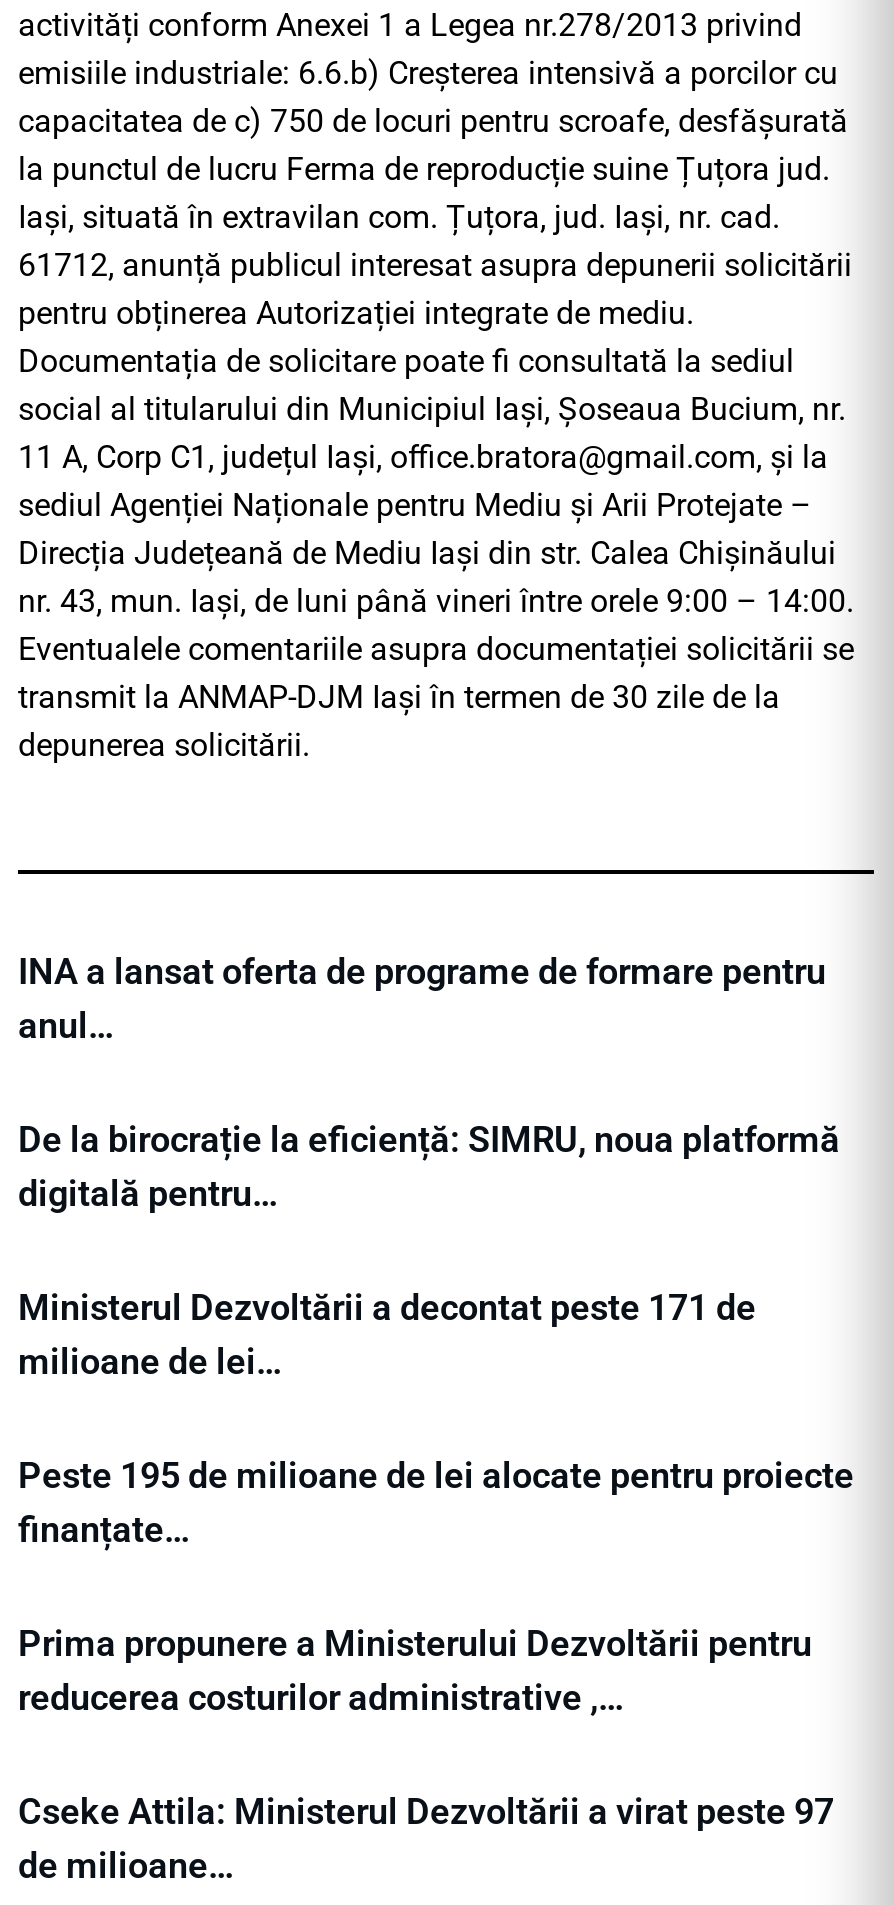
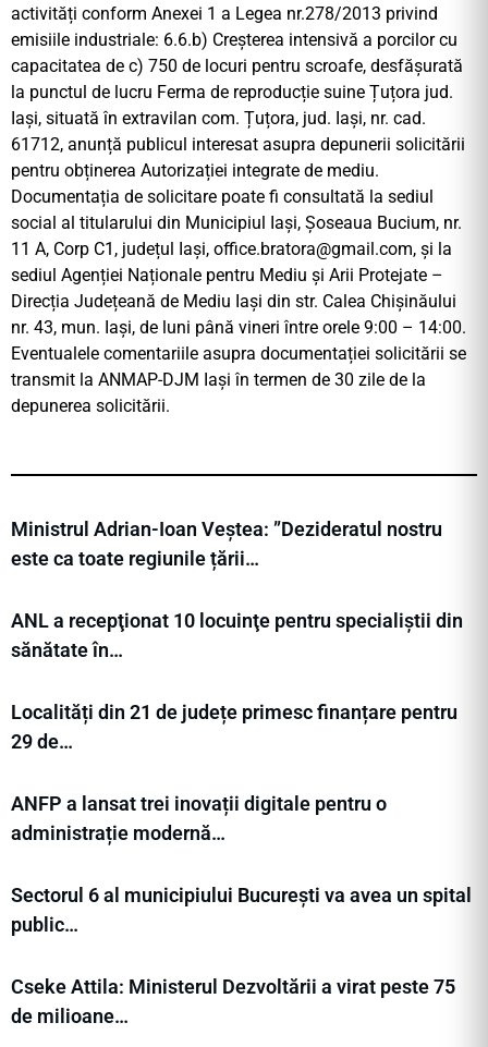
- INA a lansat oferta de programe de formare pentru
- anul…
+ Ministrul Adrian-Ioan Veștea: ”Dezideratul nostru
+ este ca toate regiunile țării…

- De la birocrație la eficiență: SIMRU, noua platformă
- digitală pentru…
+ ANL a recepţionat 10 locuinţe pentru specialiștii din
+ sănătate în…

- Ministerul Dezvoltării a decontat peste 171 de
- milioane de lei…
+ Localități din 21 de județe primesc finanțare pentru
+ 29 de…

- Peste 195 de milioane de lei alocate pentru proiecte
- finanțate…
+ ANFP a lansat trei inovații digitale pentru o
+ administrație modernă…

- Prima propunere a Ministerului Dezvoltării pentru
- reducerea costurilor administrative ,…
+ Sectorul 6 al municipiului București va avea un spital
+ public…

- Cseke Attila: Ministerul Dezvoltării a virat peste 97
+ Cseke Attila: Ministerul Dezvoltării a virat peste 75
